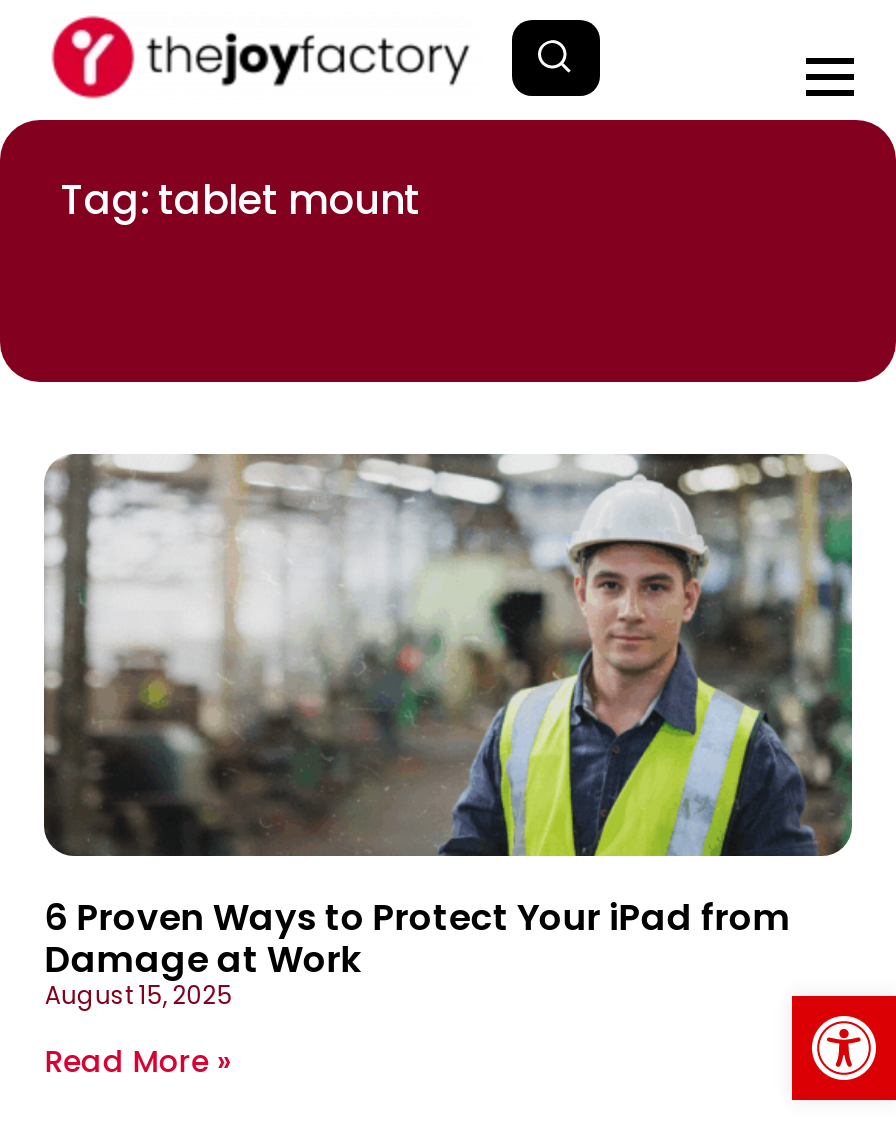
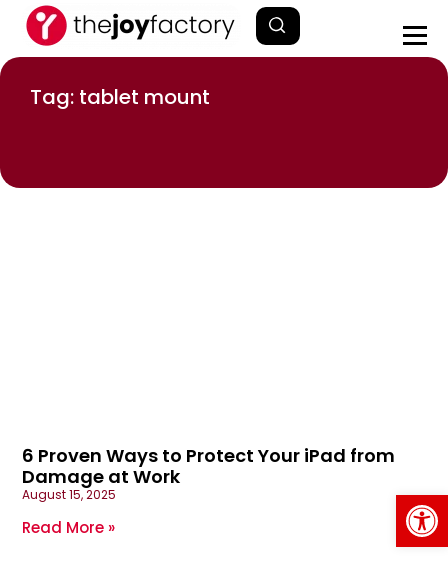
- [image]
